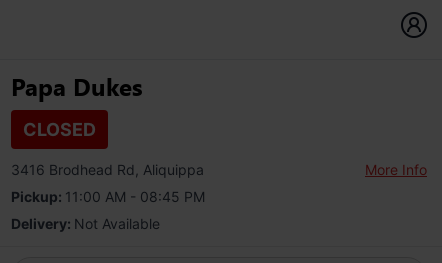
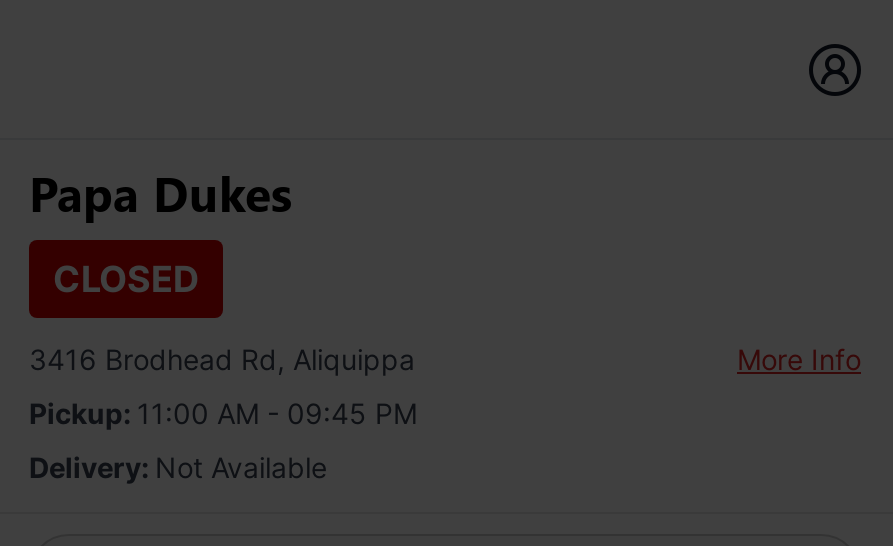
- Pickup: 11:00 AM - 08:45 PM
+ Pickup: 11:00 AM - 09:45 PM
